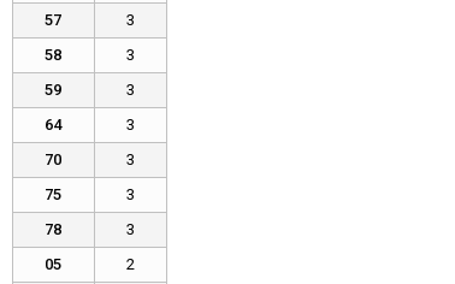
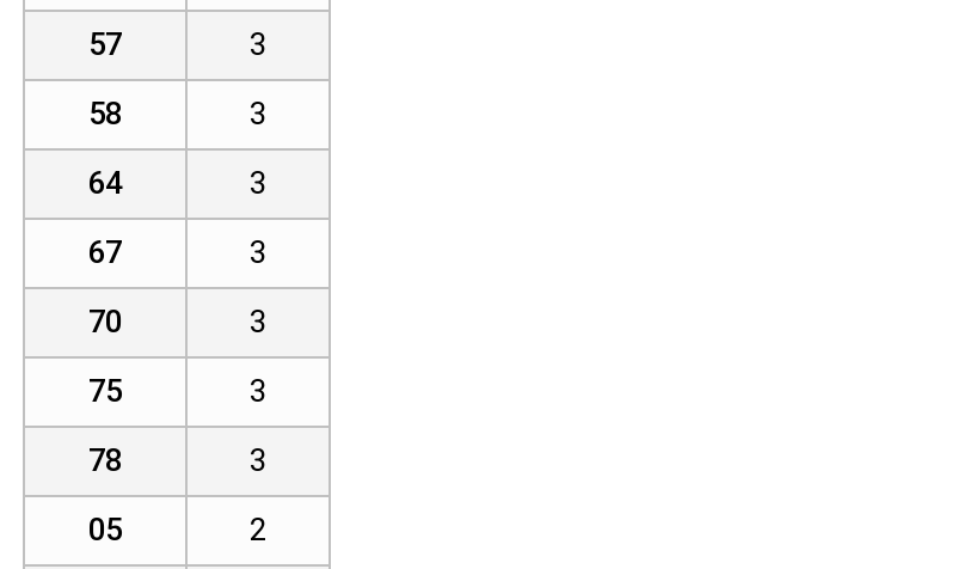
- 59
+ 64

- 64
+ 67
